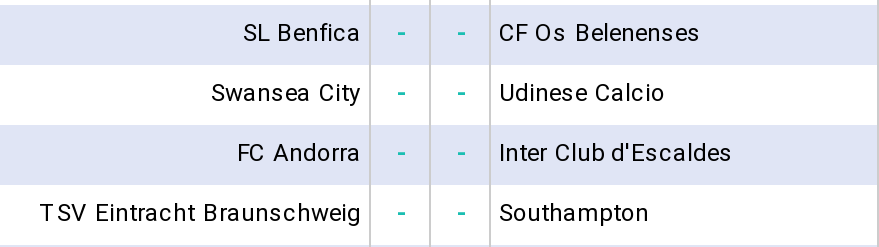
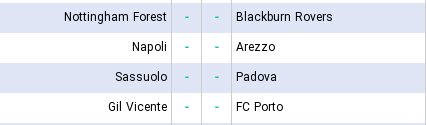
- SL Benfica
+ Nottingham Forest

- CF Os Belenenses
+ Blackburn Rovers

- Swansea City
+ Napoli

- Udinese Calcio
+ Arezzo

- FC Andorra
+ Sassuolo

- Inter Club d'Escaldes
+ Padova

- TSV Eintracht Braunschweig
+ Gil Vicente

- Southampton
+ FC Porto
